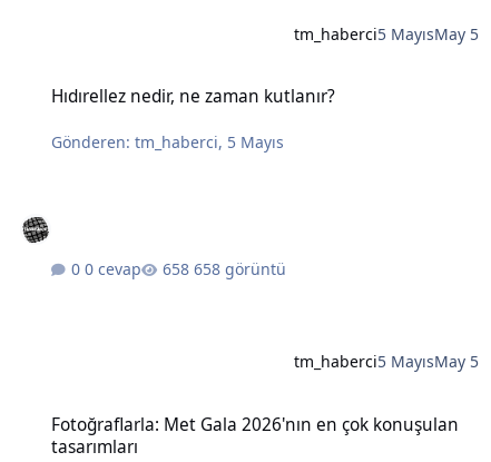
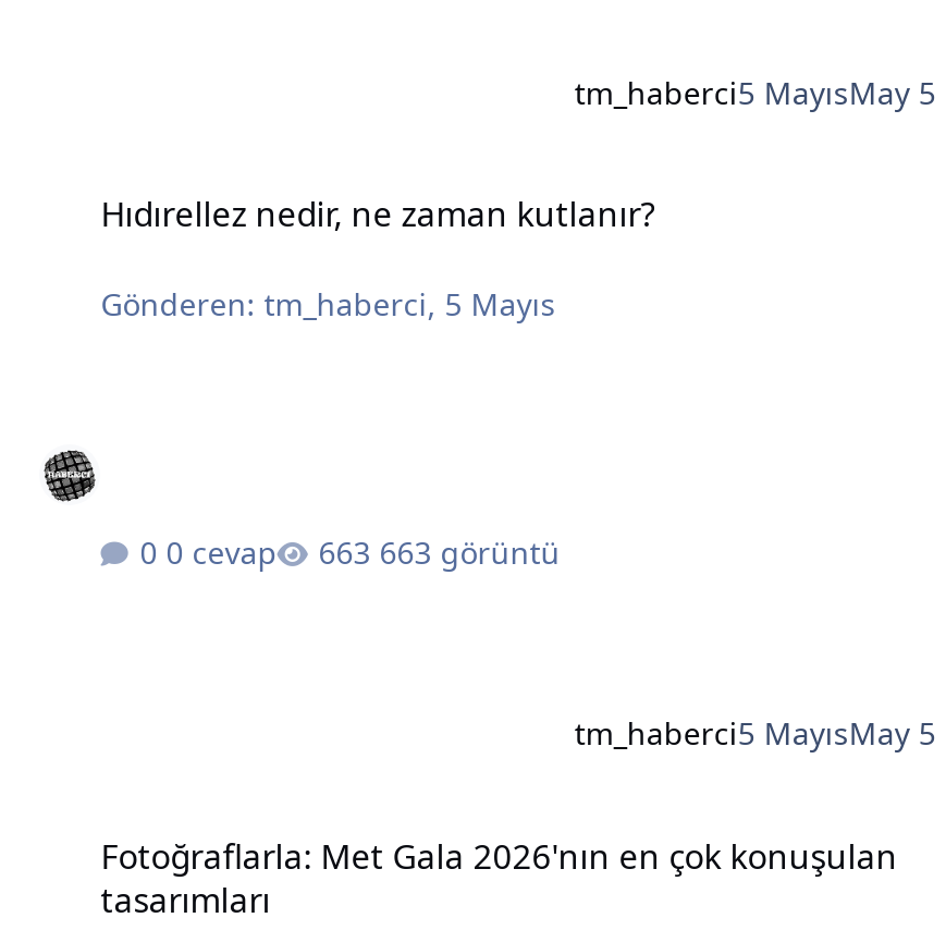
- 658 görüntü
+ 663 görüntü
